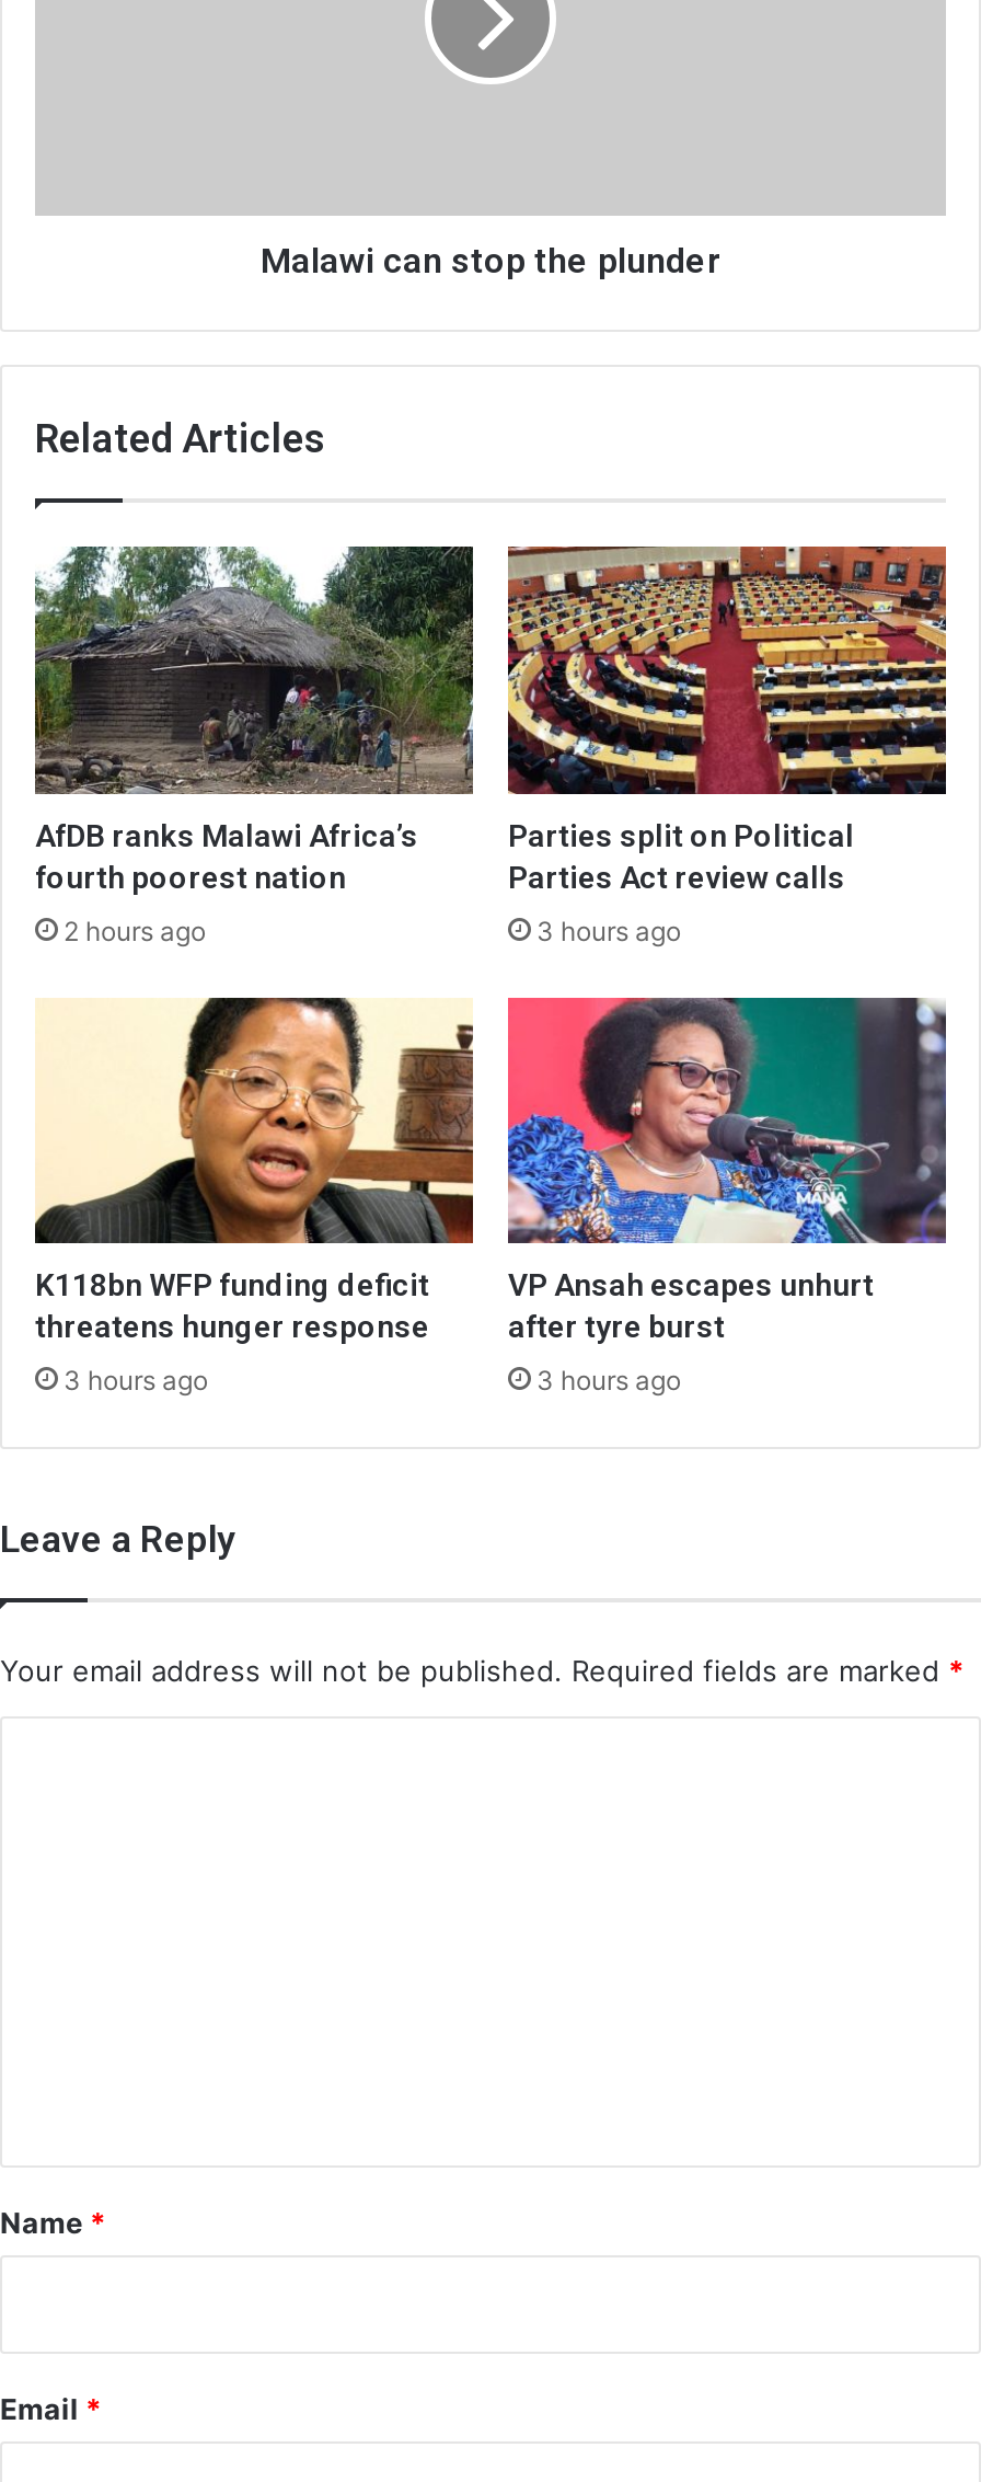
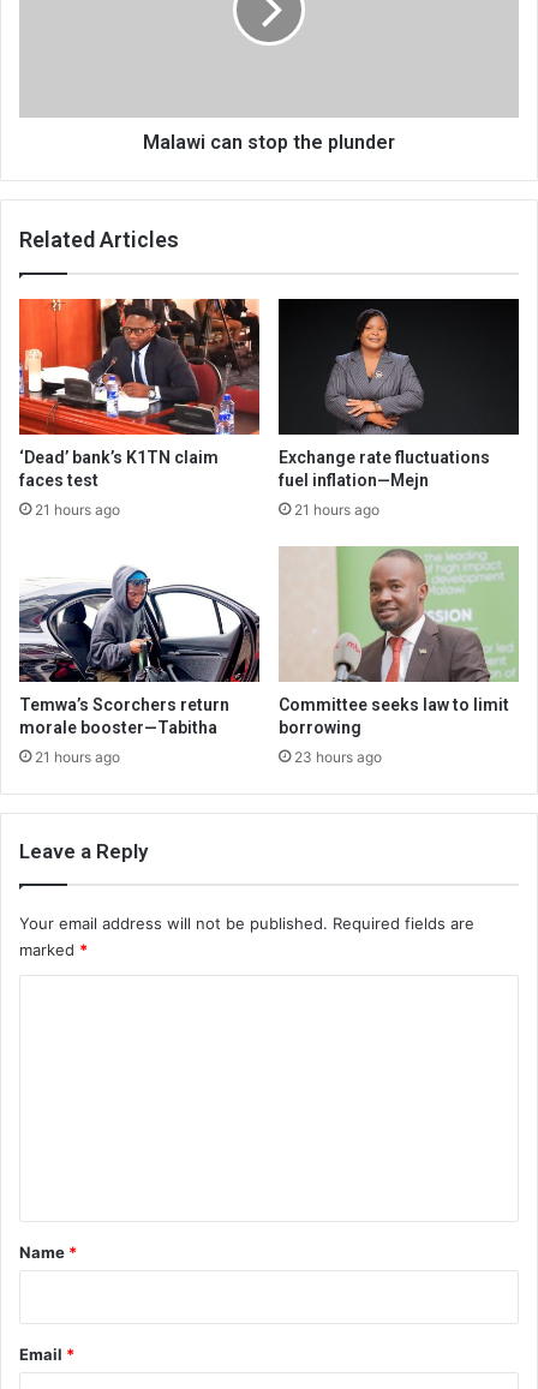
- [image]
- AfDB ranks Malawi Africa’s
- fourth poorest nation
+ [image]
+ ‘Dead’ bank’s K1TN claim
+ faces test

- [image]
- Parties split on Political
- Parties Act review calls
+ [image]
+ Exchange rate fluctuations
+ fuel inflation—Mejn

- 2 hours ago
+ 21 hours ago

- 3 hours ago
+ 21 hours ago

- [image]
- K118bn WFP funding deficit
- threatens hunger response
+ [image]
+ Temwa’s Scorchers return
+ morale booster—Tabitha

- [image]
- VP Ansah escapes unhurt
- after tyre burst
+ [image]
+ Committee seeks law to limit
+ borrowing

- 3 hours ago
+ 21 hours ago

- 3 hours ago
+ 23 hours ago
